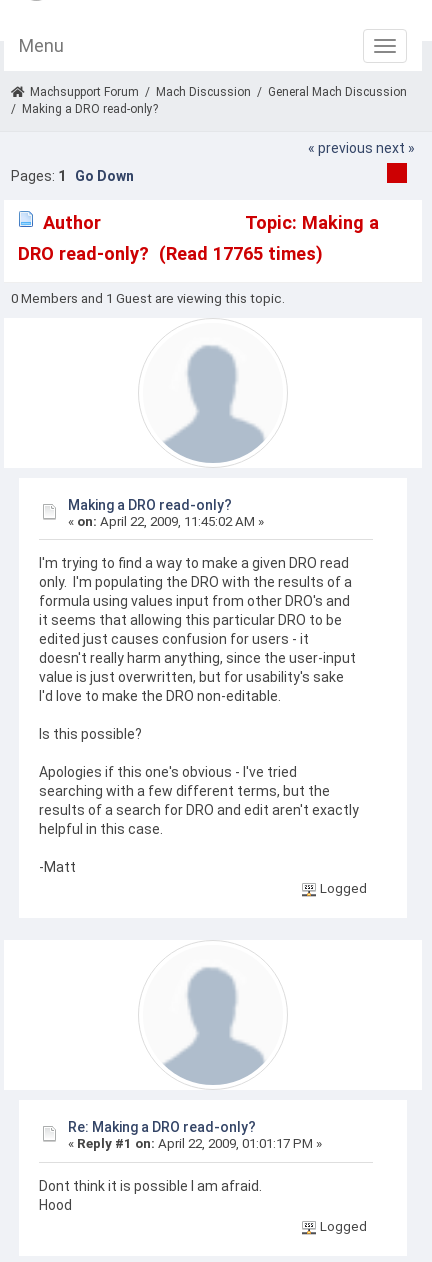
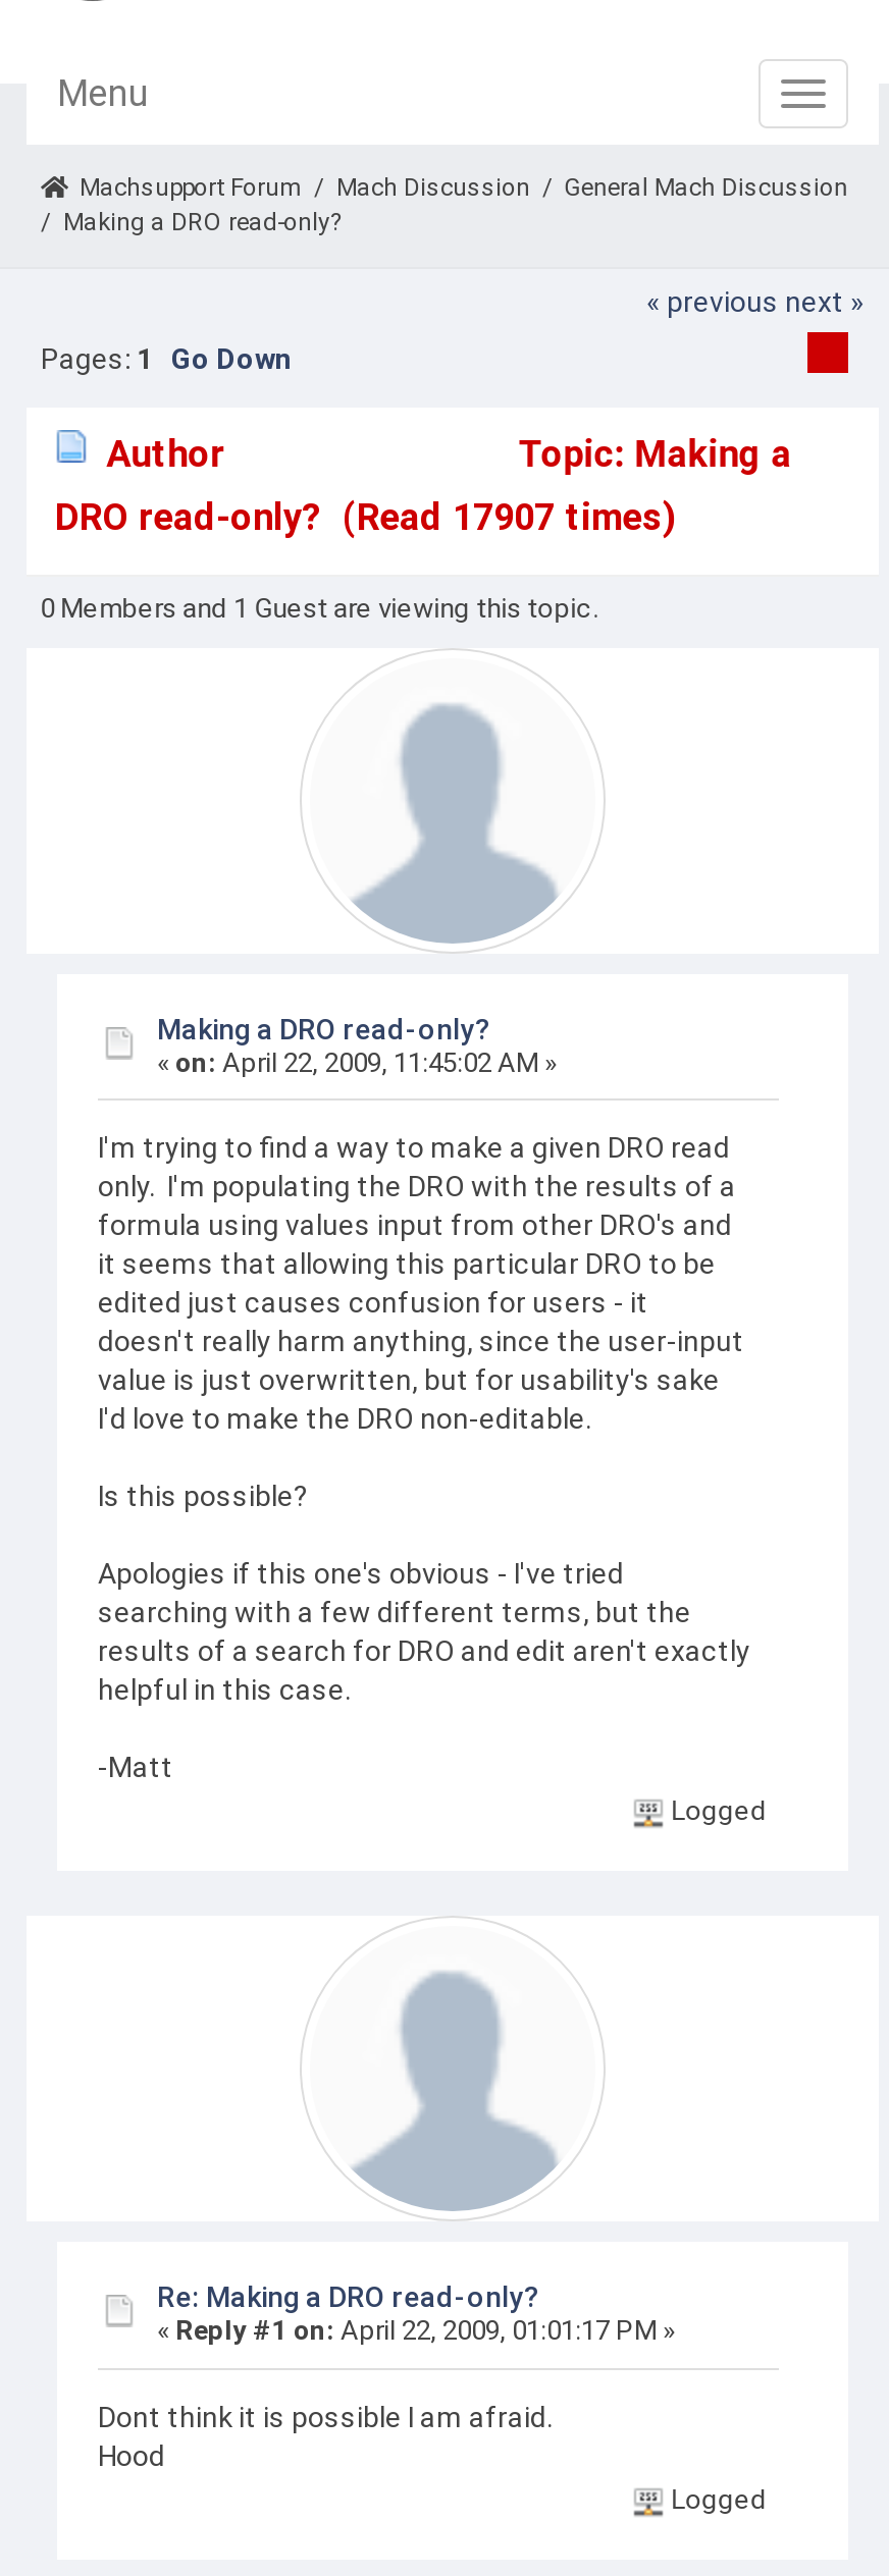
- DRO read-only? (Read 17765 times)
+ DRO read-only? (Read 17907 times)
